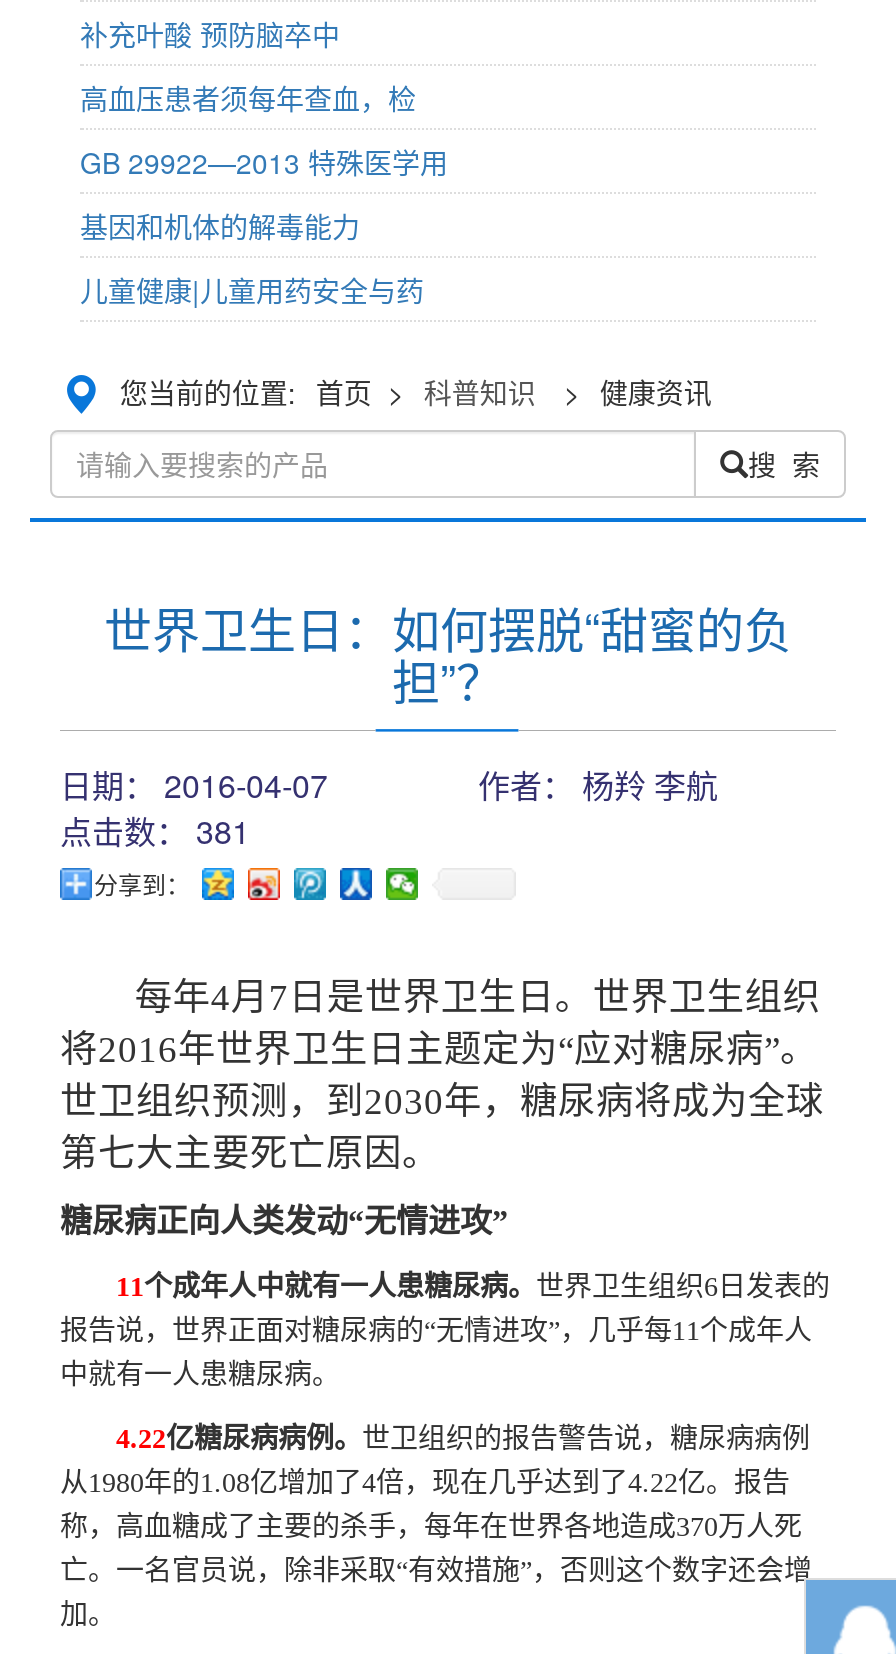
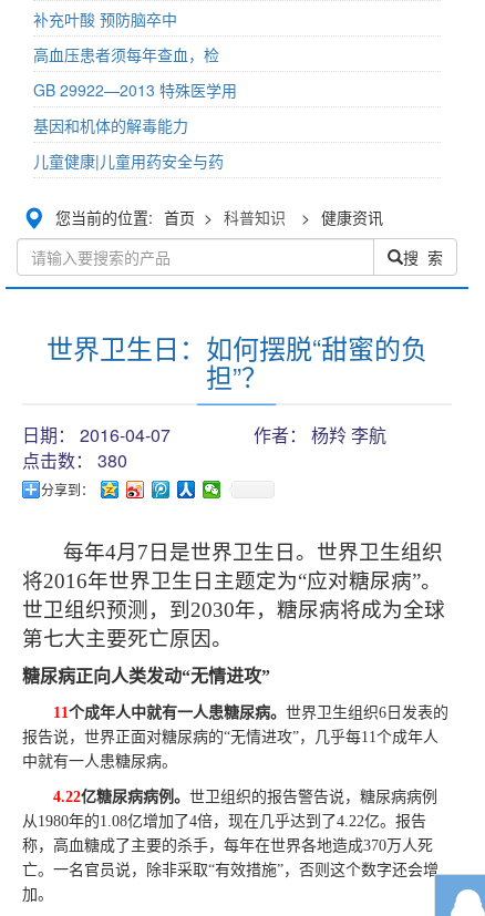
- 点击数： 381
+ 点击数： 380
